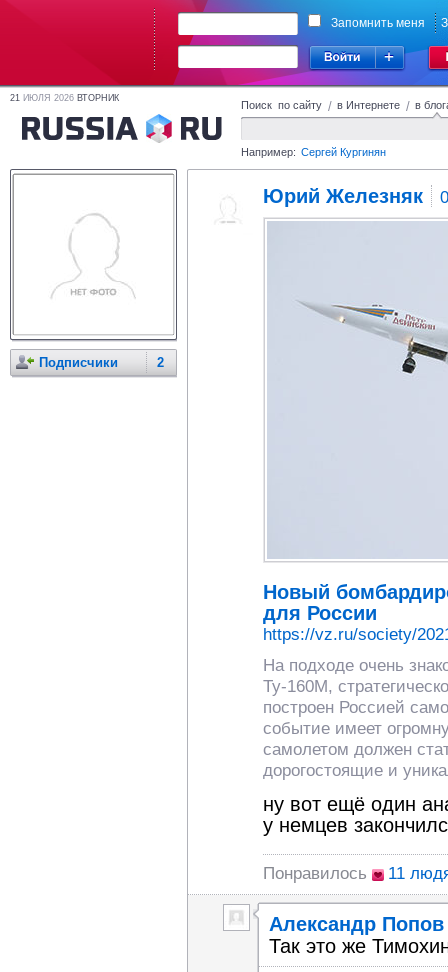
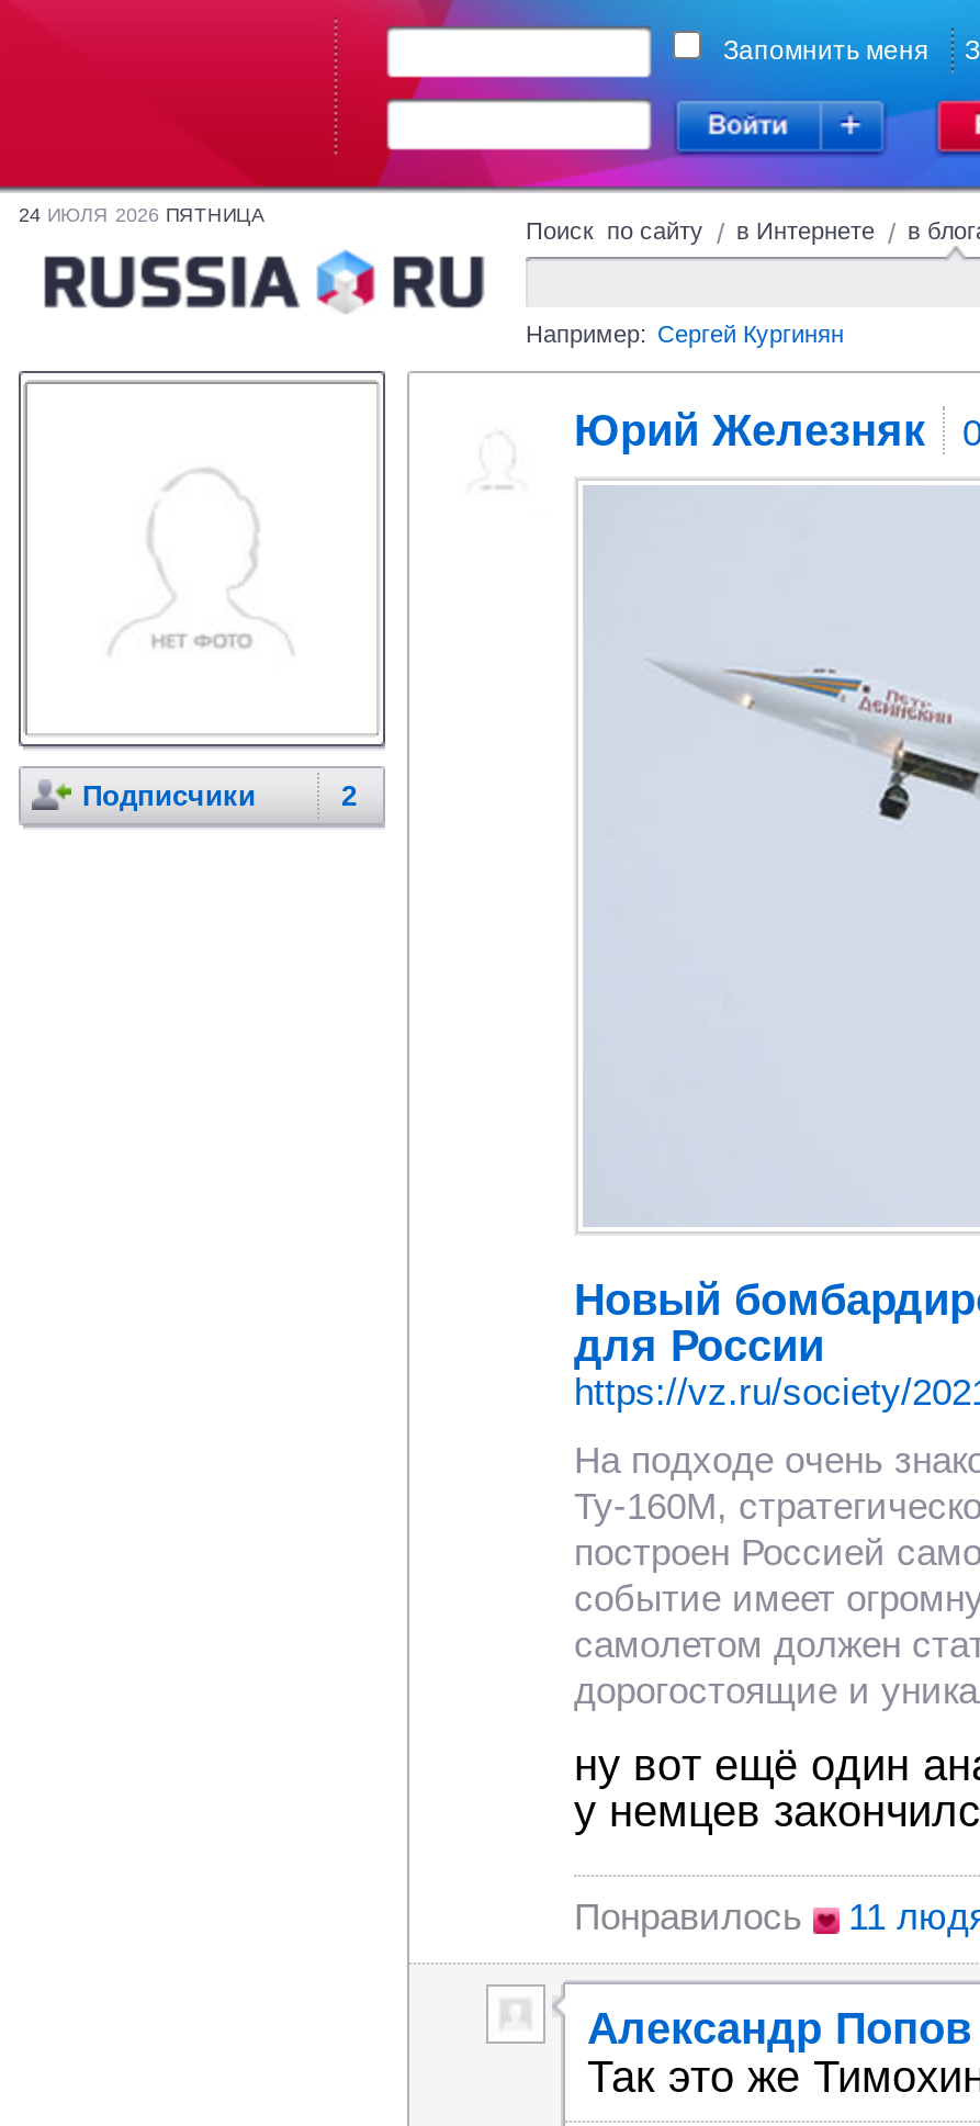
- 21 ИЮЛЯ 2026 ВТОРНИК
+ 24 ИЮЛЯ 2026 ПЯТНИЦА
